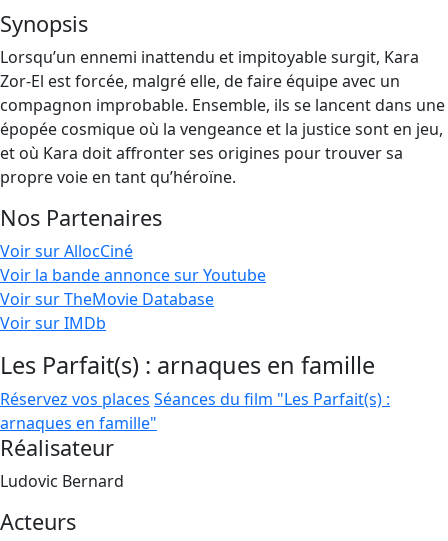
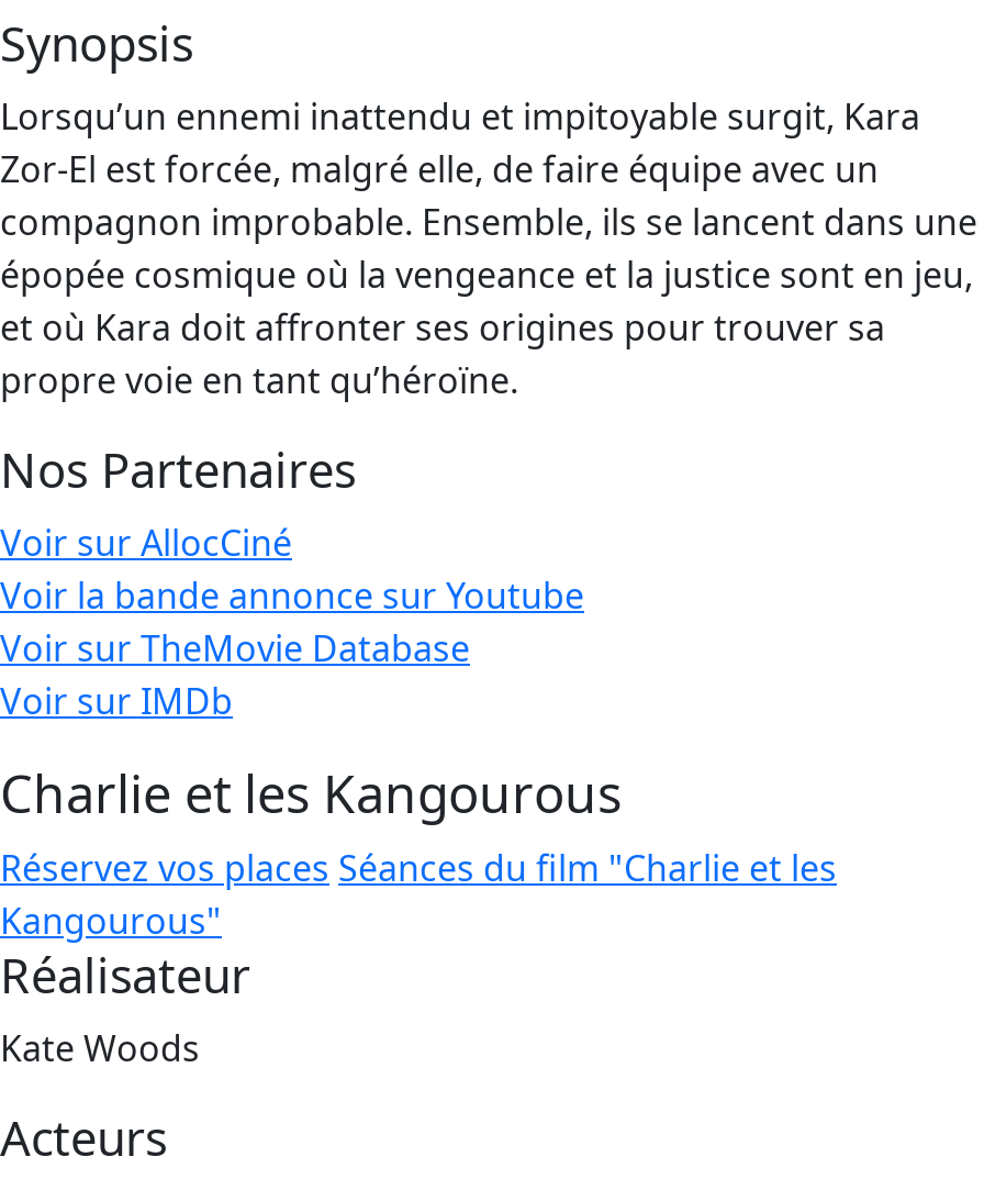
- Les Parfait(s) : arnaques en famille
- Réservez vos places Séances du film "Les Parfait(s) :
- arnaques en famille"
+ Charlie et les Kangourous
+ Réservez vos places Séances du film "Charlie et les
+ Kangourous"

- Ludovic Bernard
+ Kate Woods
